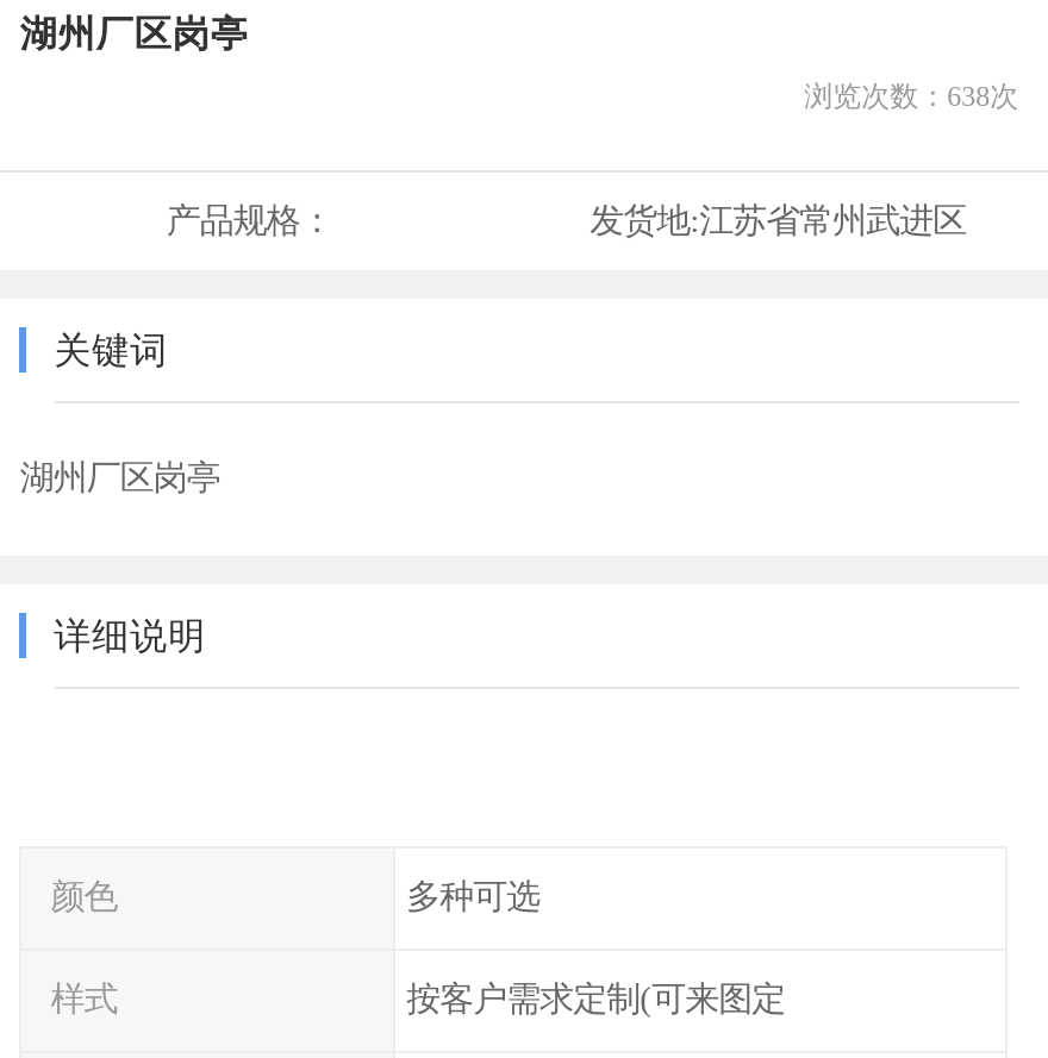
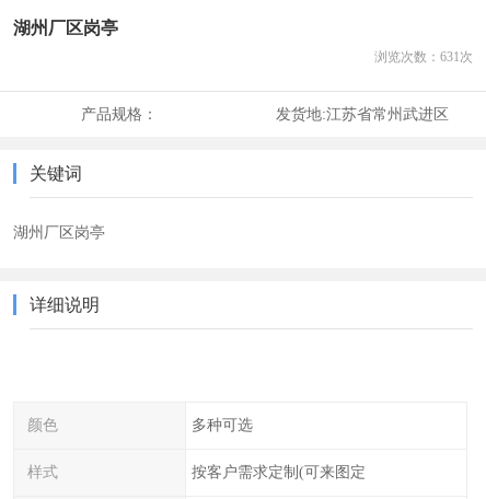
- 浏览次数：638次
+ 浏览次数：631次
